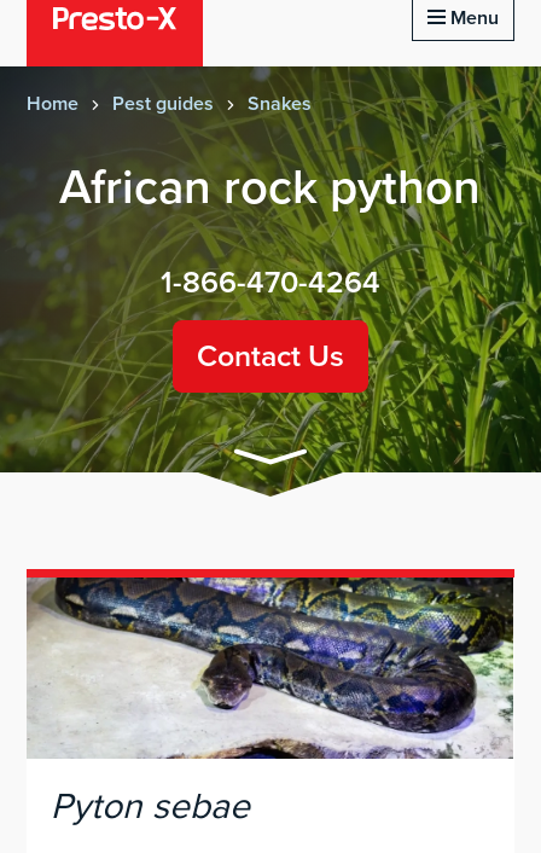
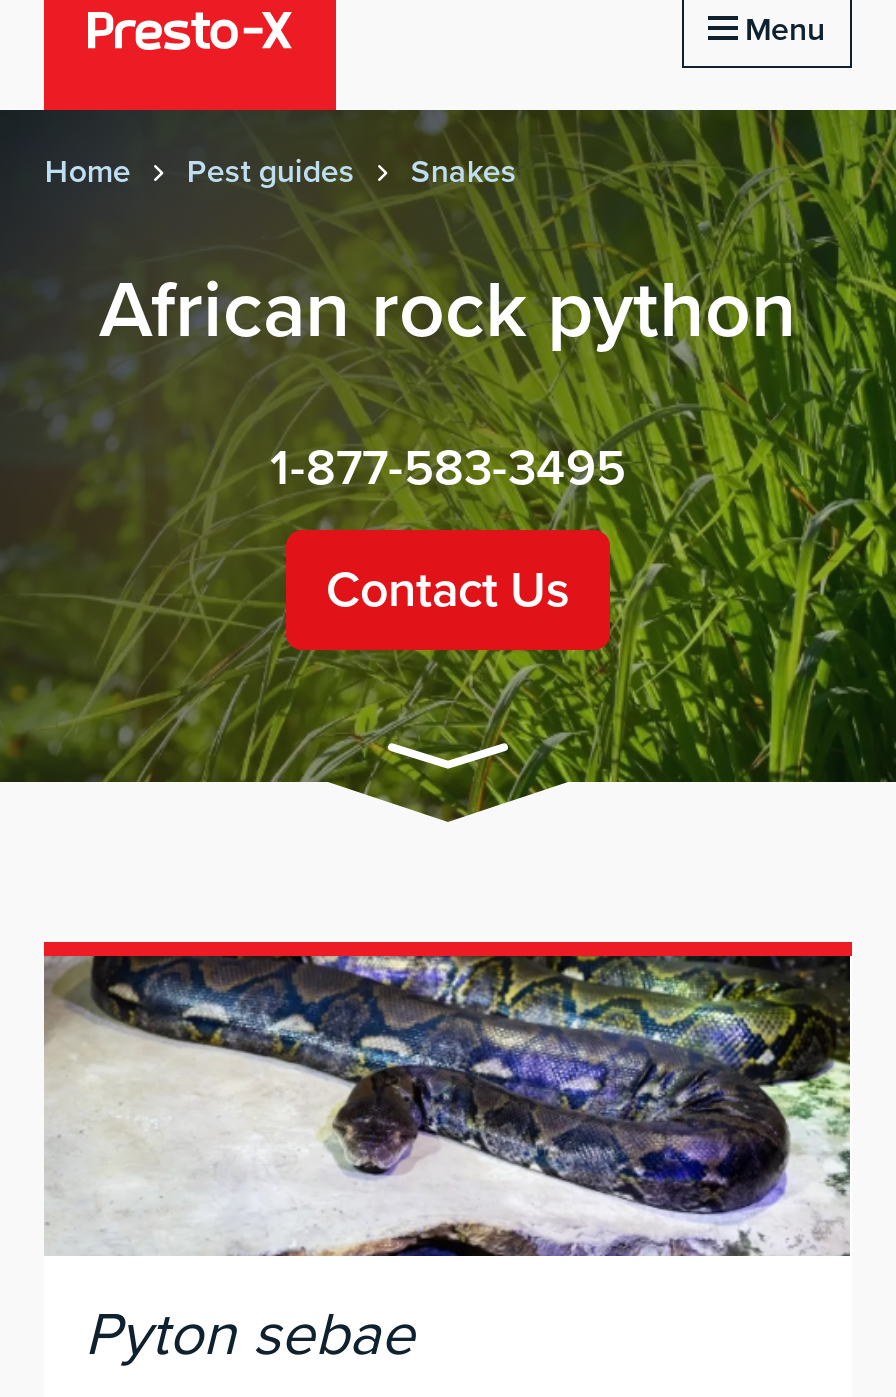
- 1-866-470-4264
+ 1-877-583-3495
